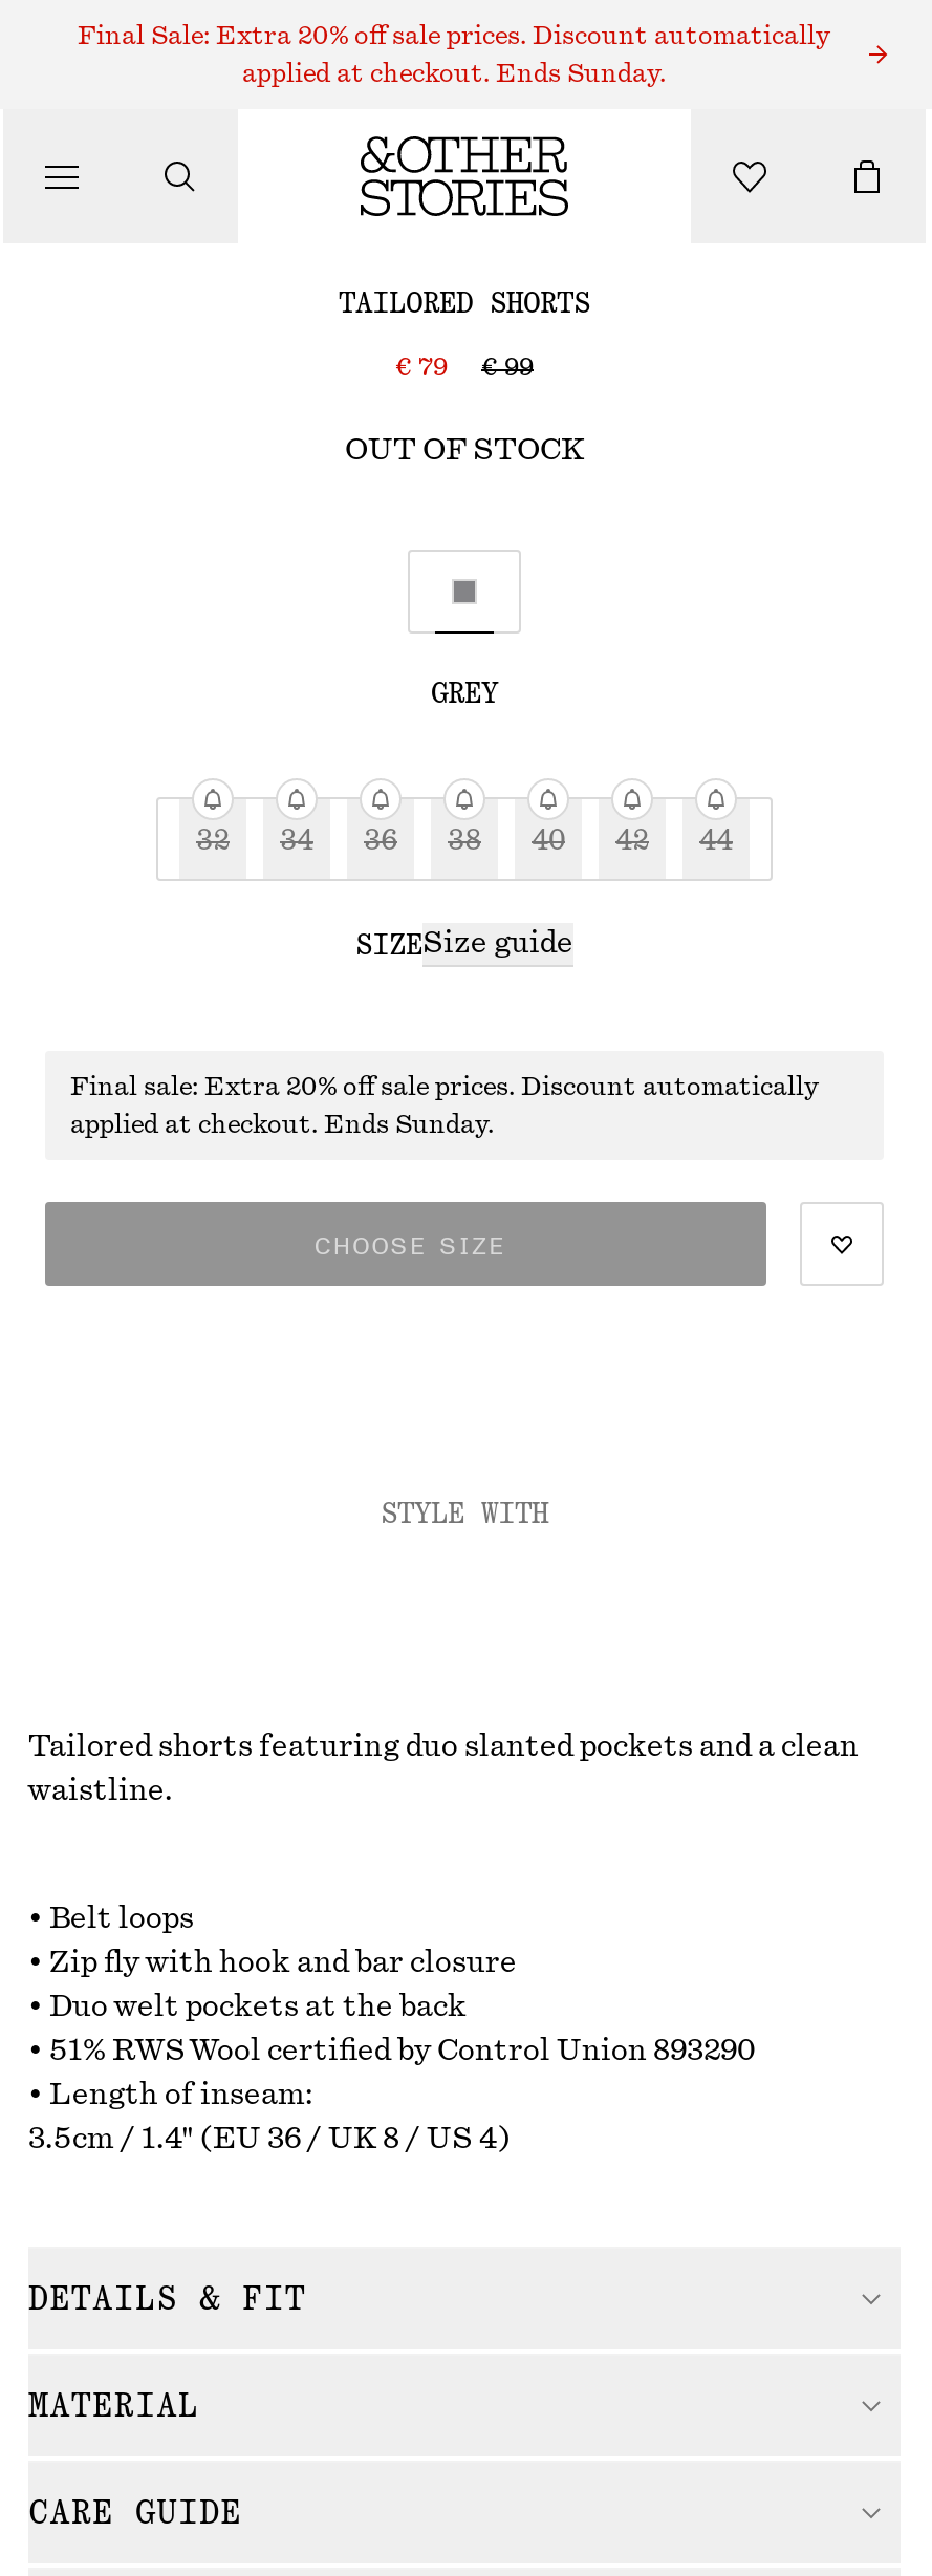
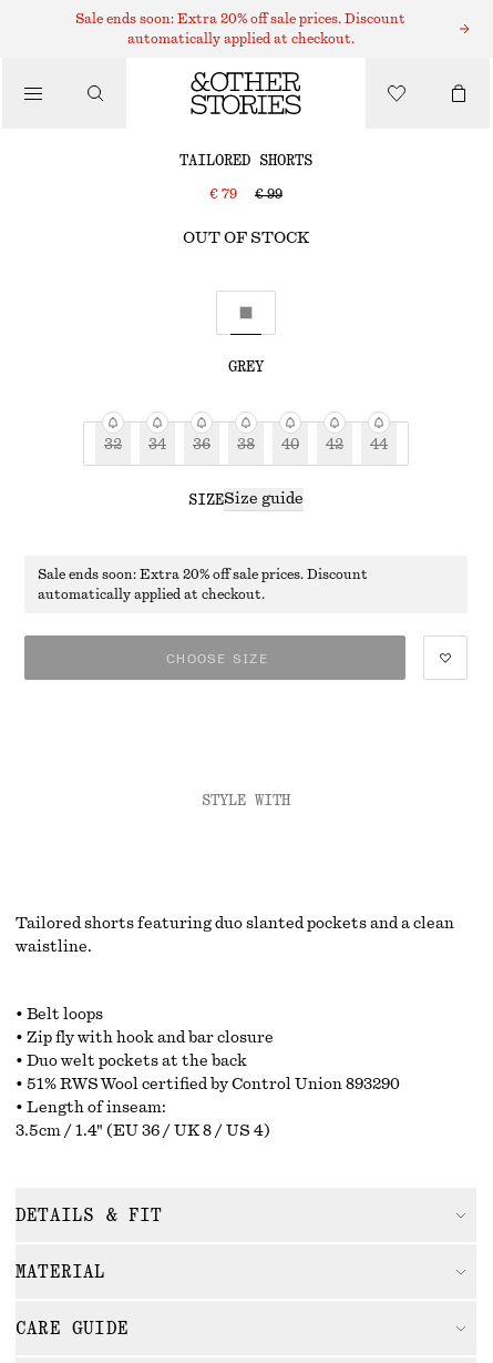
- Final Sale: Extra 20% off sale prices. Discount automatically
+ Sale ends soon: Extra 20% off sale prices. Discount

- applied at checkout. Ends Sunday.
+ automatically applied at checkout.

- Final sale: Extra 20% off sale prices. Discount automatically
+ Sale ends soon: Extra 20% off sale prices. Discount

- applied at checkout. Ends Sunday.
+ automatically applied at checkout.
